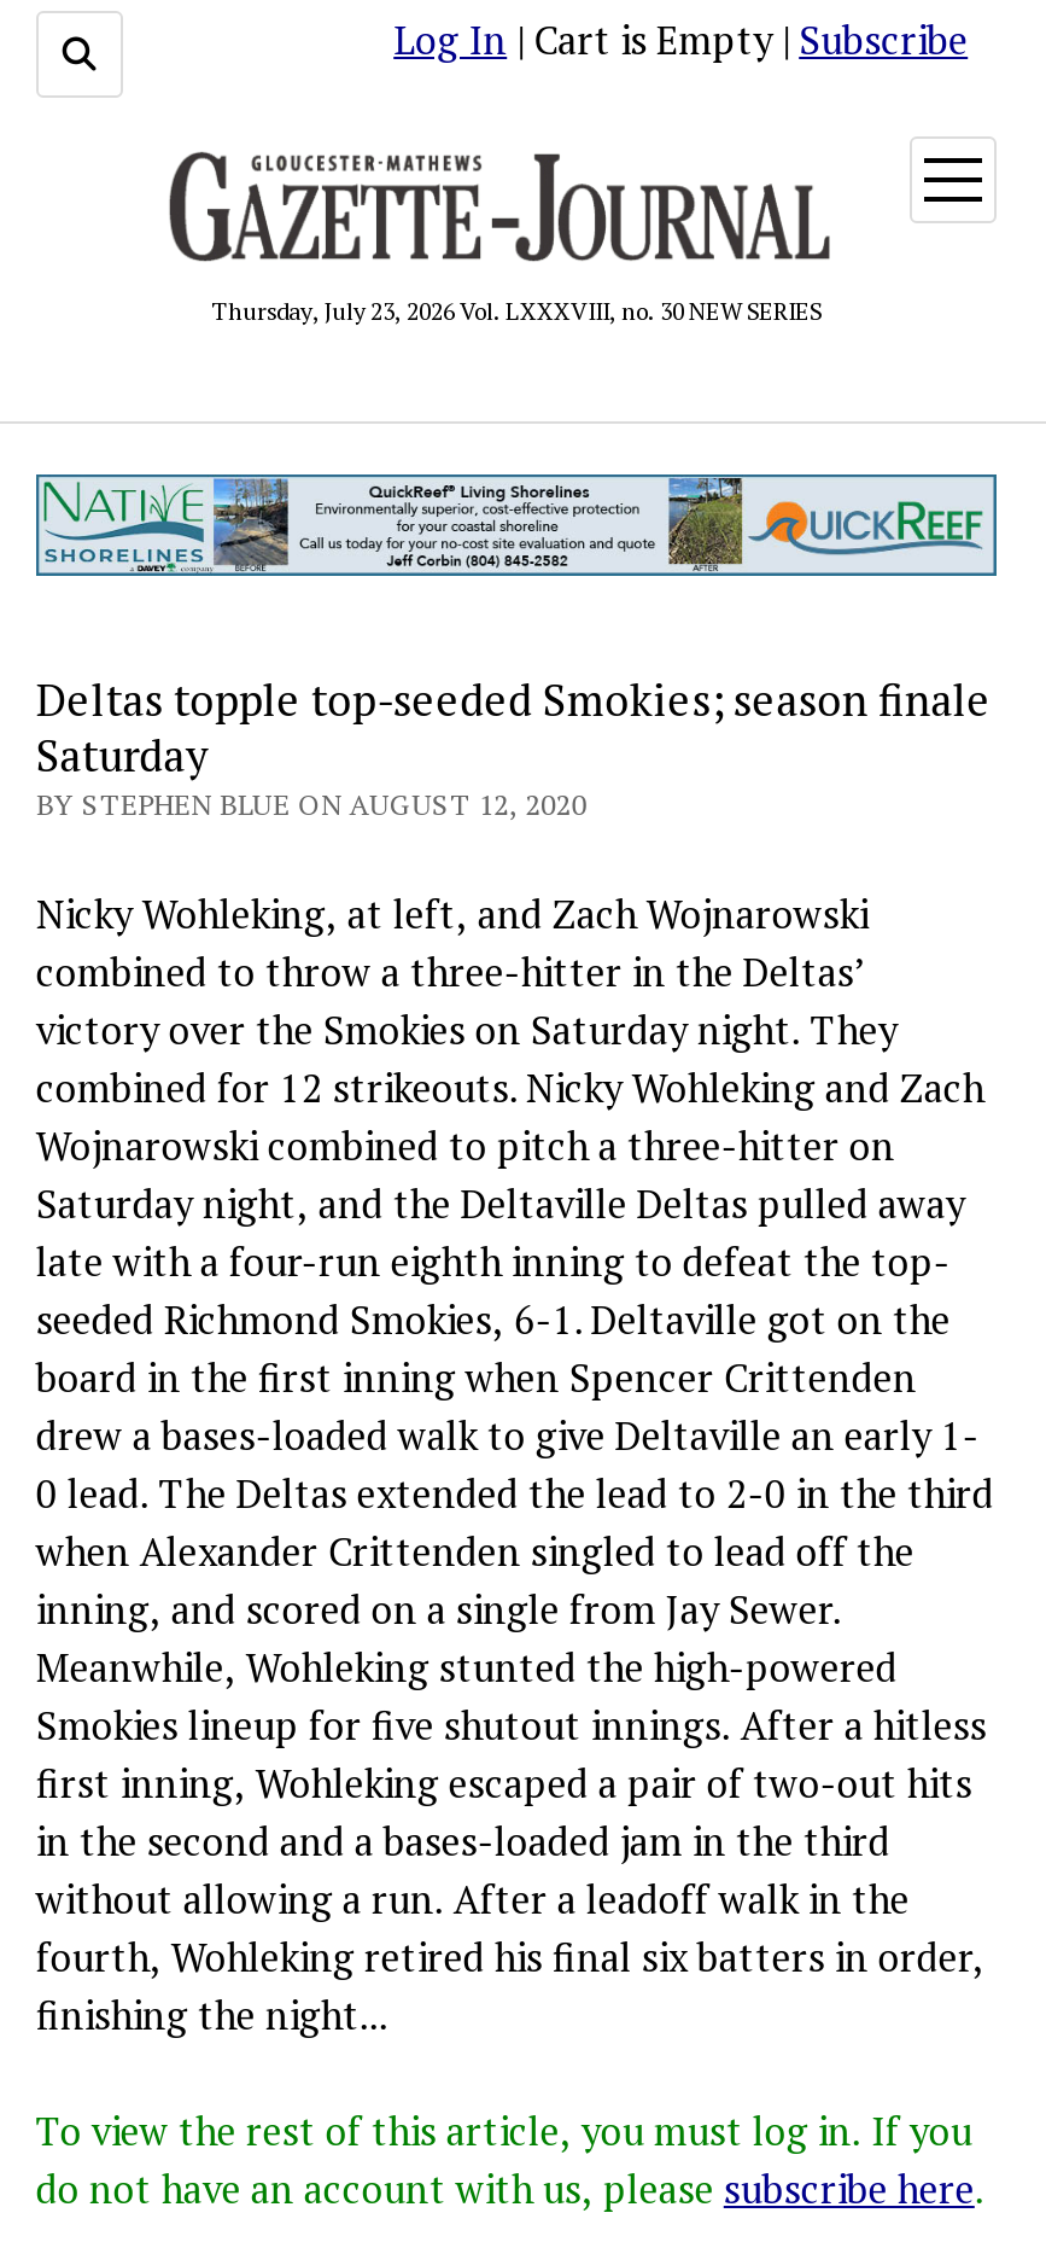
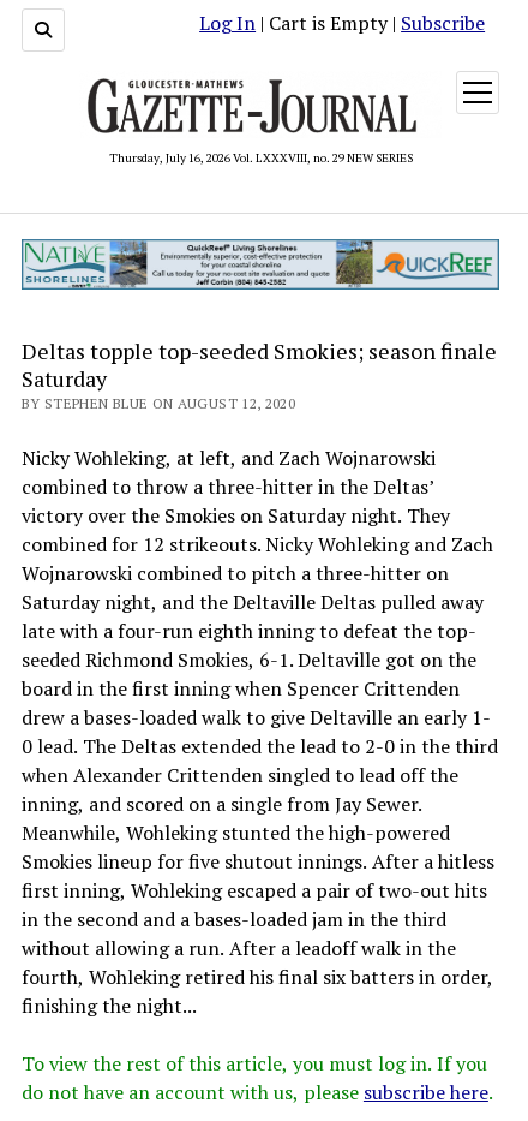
- Thursday, July 23, 2026 Vol. LXXXVIII, no. 30 NEW SERIES
+ Thursday, July 16, 2026 Vol. LXXXVIII, no. 29 NEW SERIES
